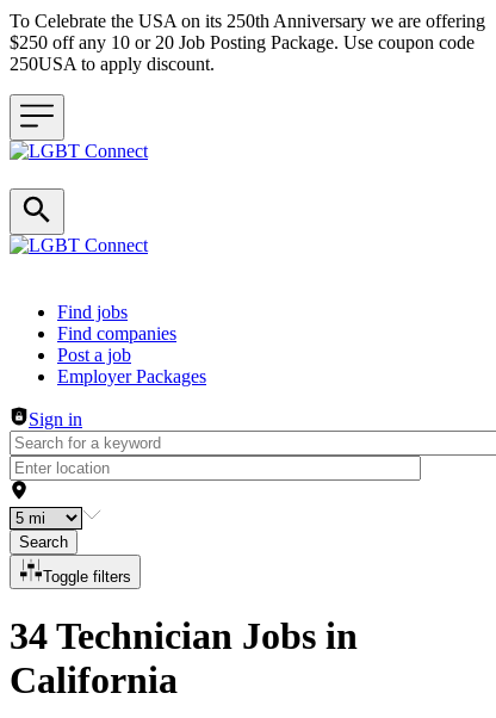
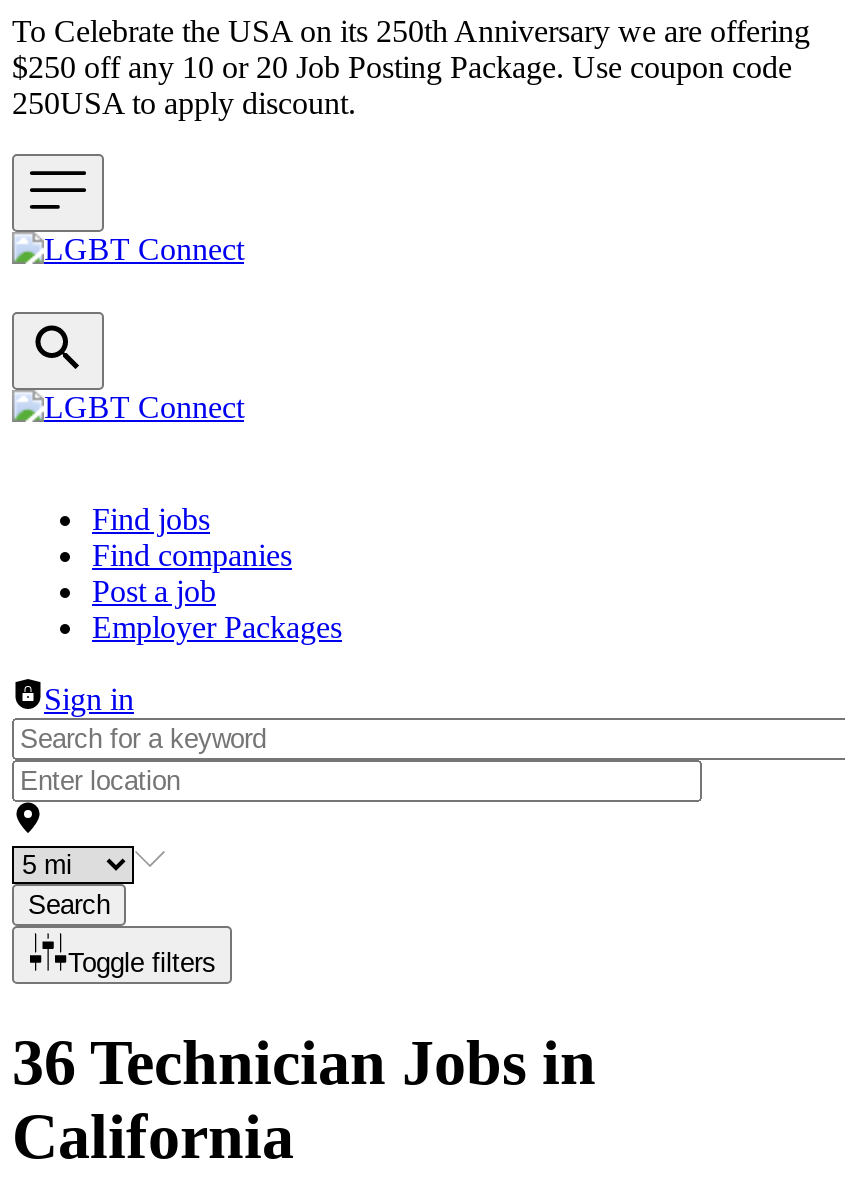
- 34 Technician Jobs in
+ 36 Technician Jobs in
